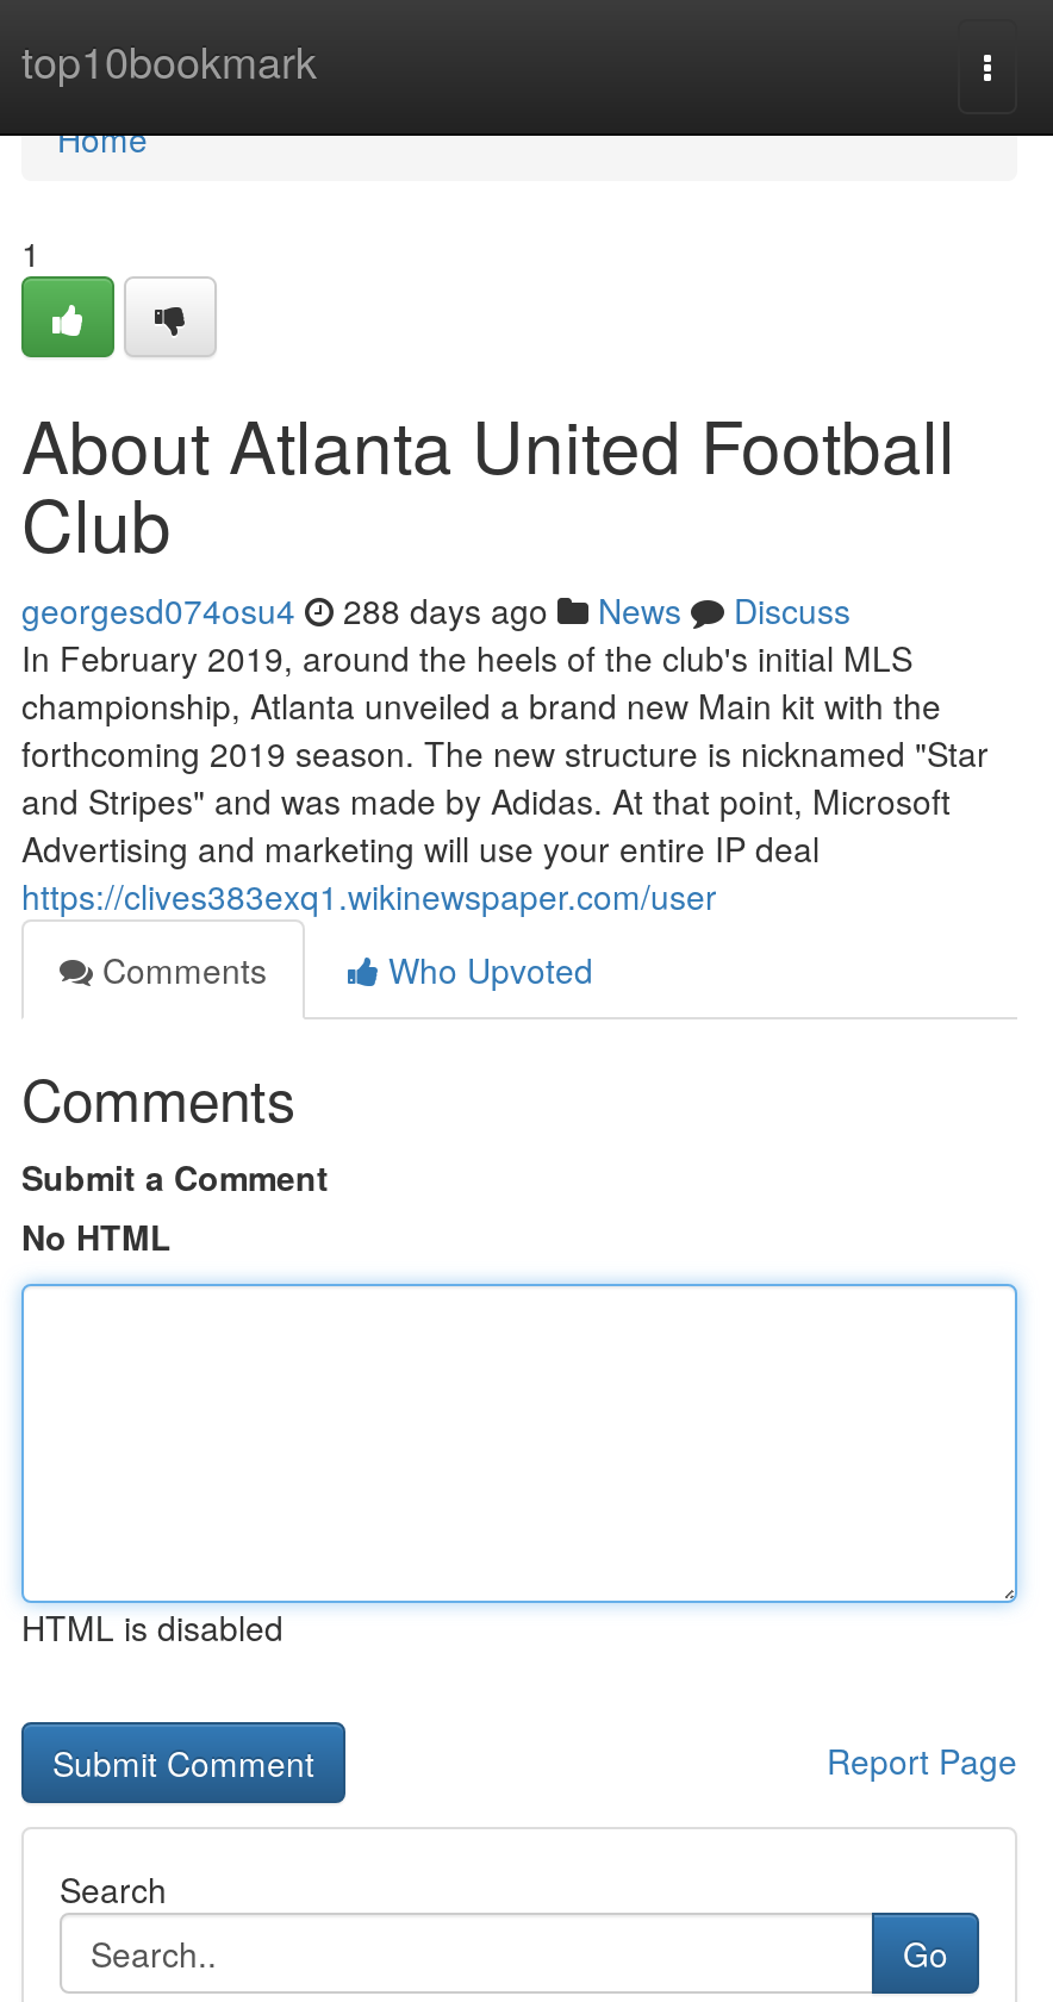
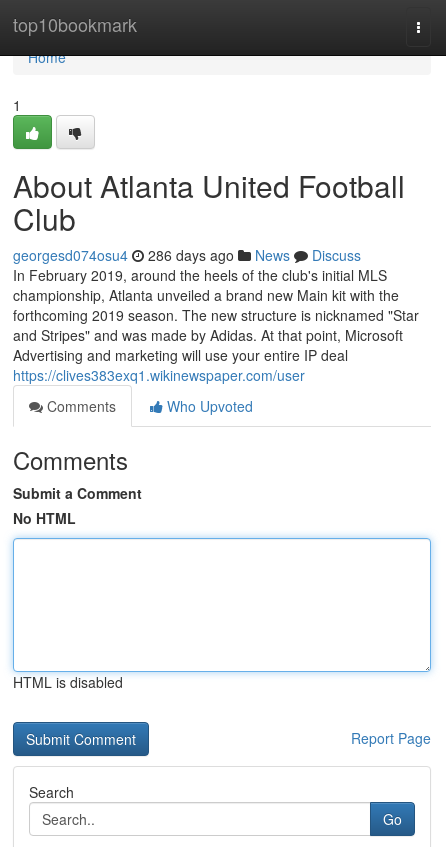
- georgesd074osu4 288 days ago News Discuss
+ georgesd074osu4 286 days ago News Discuss
